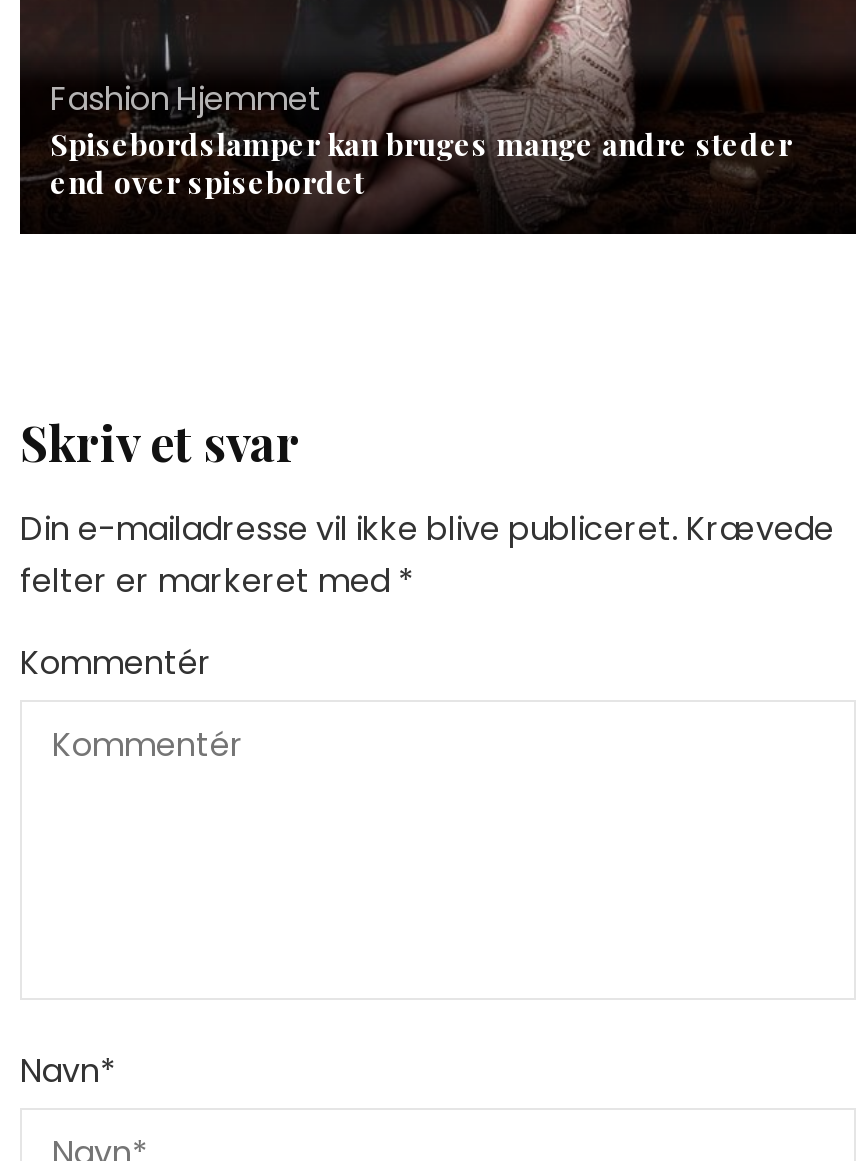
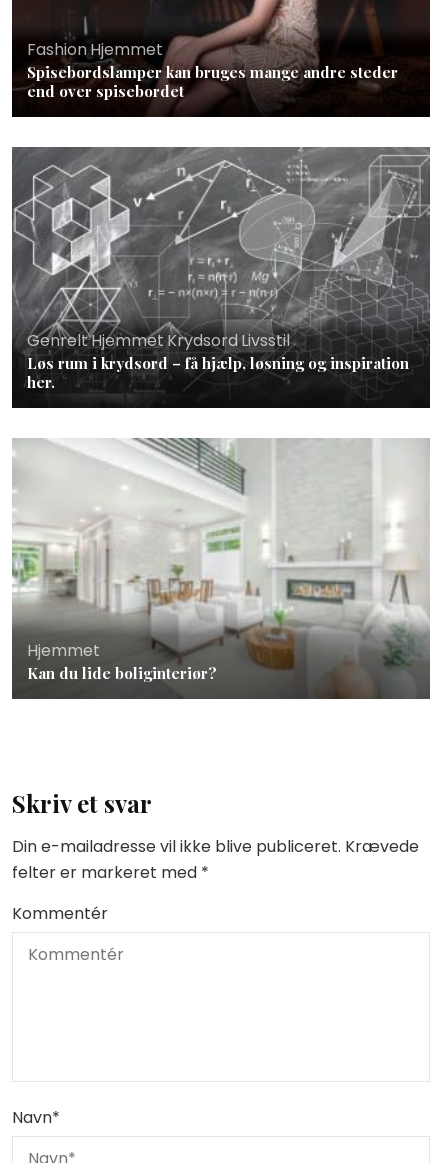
+ [image]
+ Hjemmet
+ Kan du lide boliginteriør?

+ [image]
+ Genrelt,Hjemmet, Krydsord, Livsstil
+ Løs rum i krydsord – få hjælp, løsning og inspiration
+ her.
